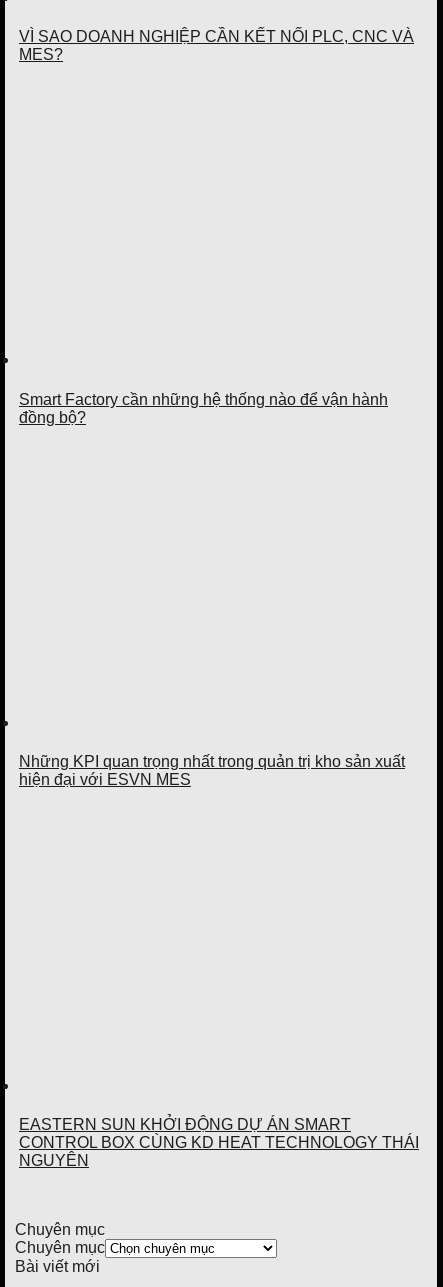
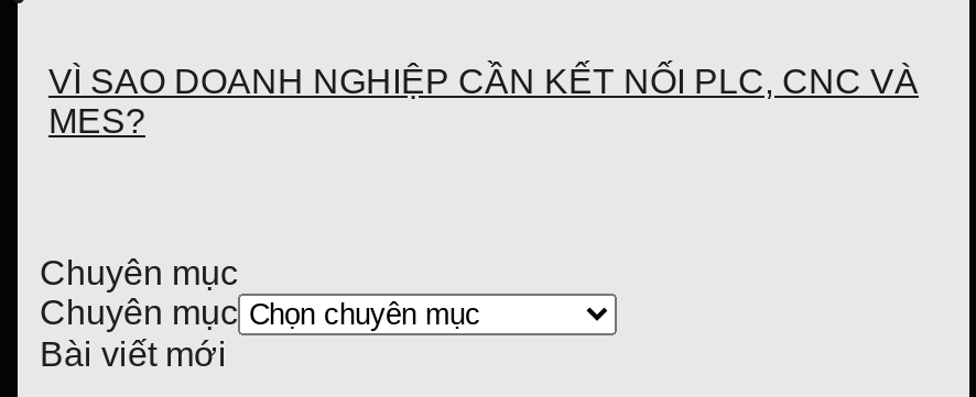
- Smart Factory cần những hệ thống nào để vận hành
- đồng bộ?

- Những KPI quan trọng nhất trong quản trị kho sản xuất
- hiện đại với ESVN MES

- EASTERN SUN KHỞI ĐỘNG DỰ ÁN SMART
- CONTROL BOX CÙNG KD HEAT TECHNOLOGY THÁI
- NGUYÊN
